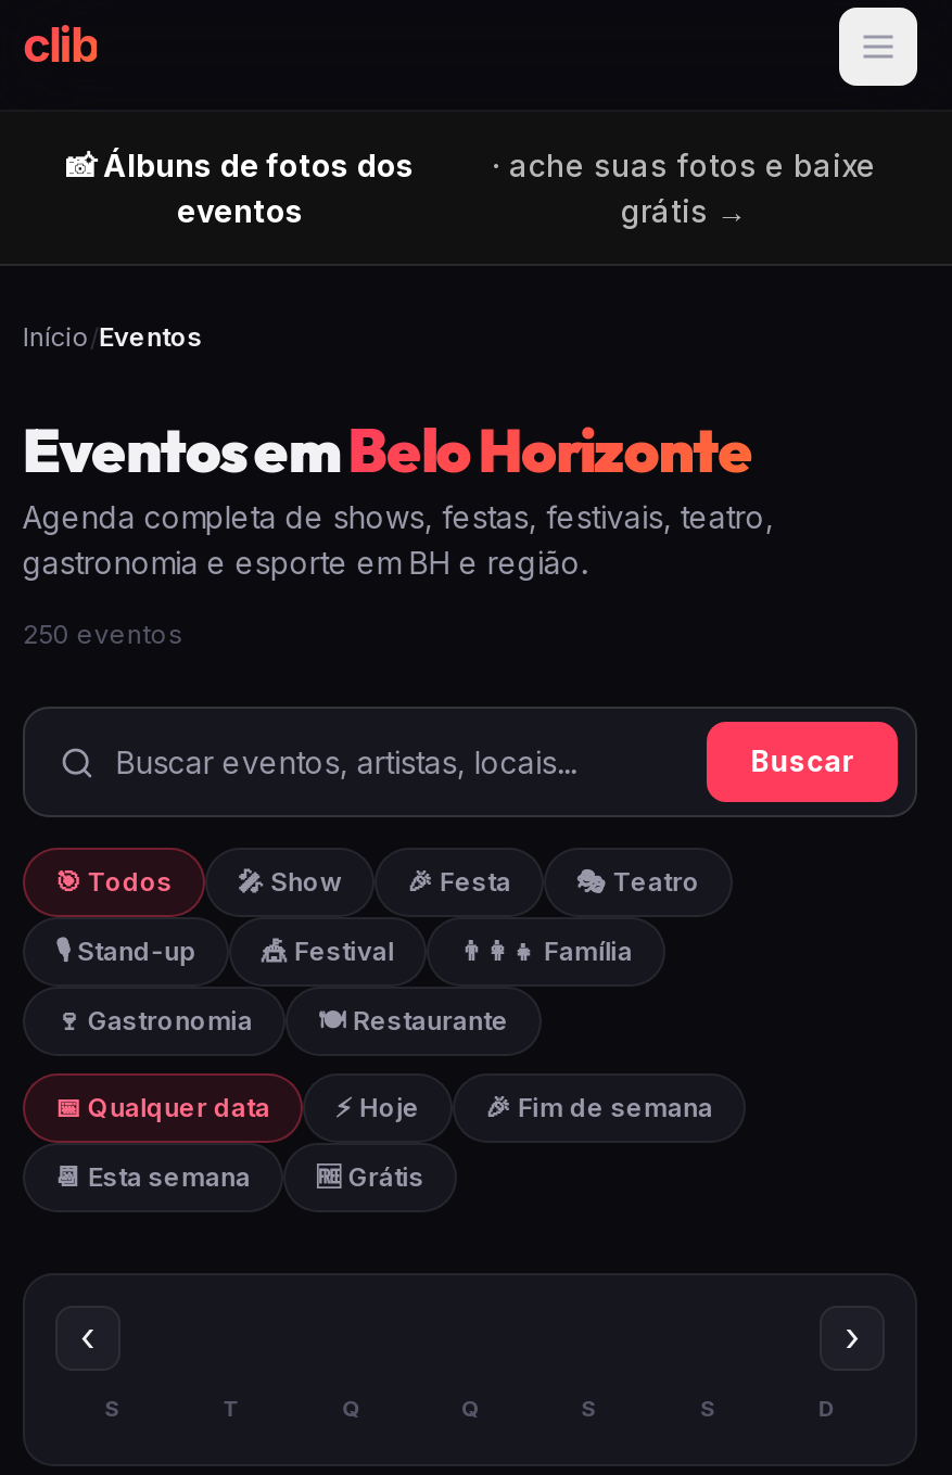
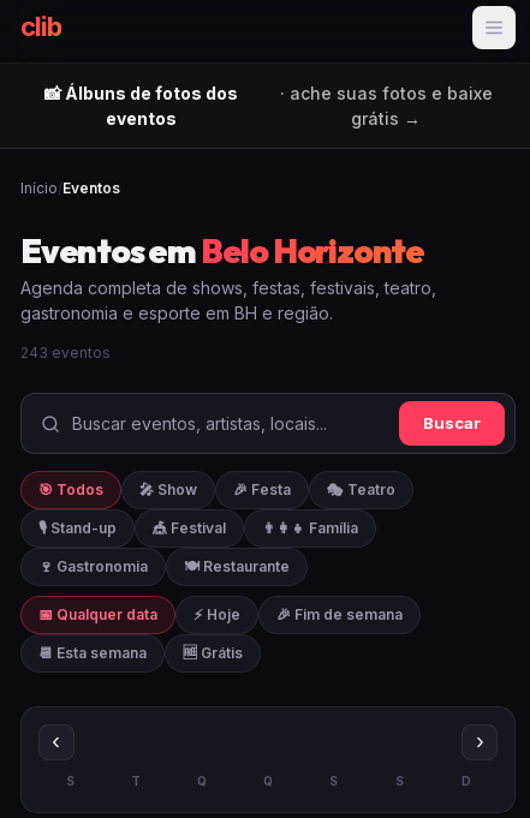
- 250 eventos
+ 243 eventos
